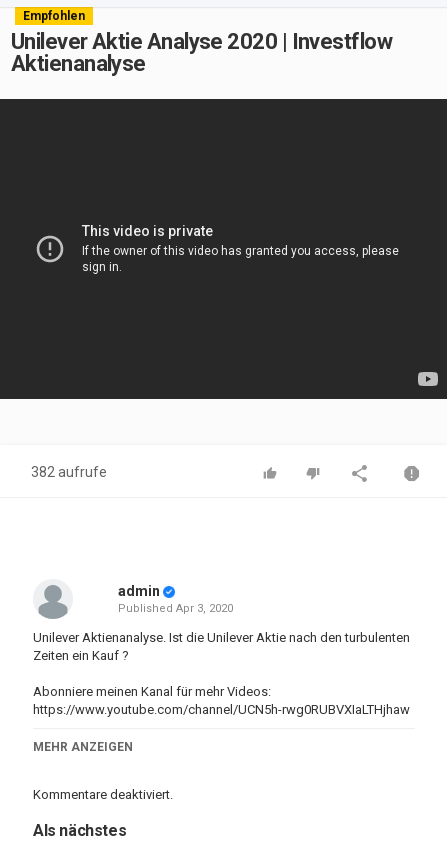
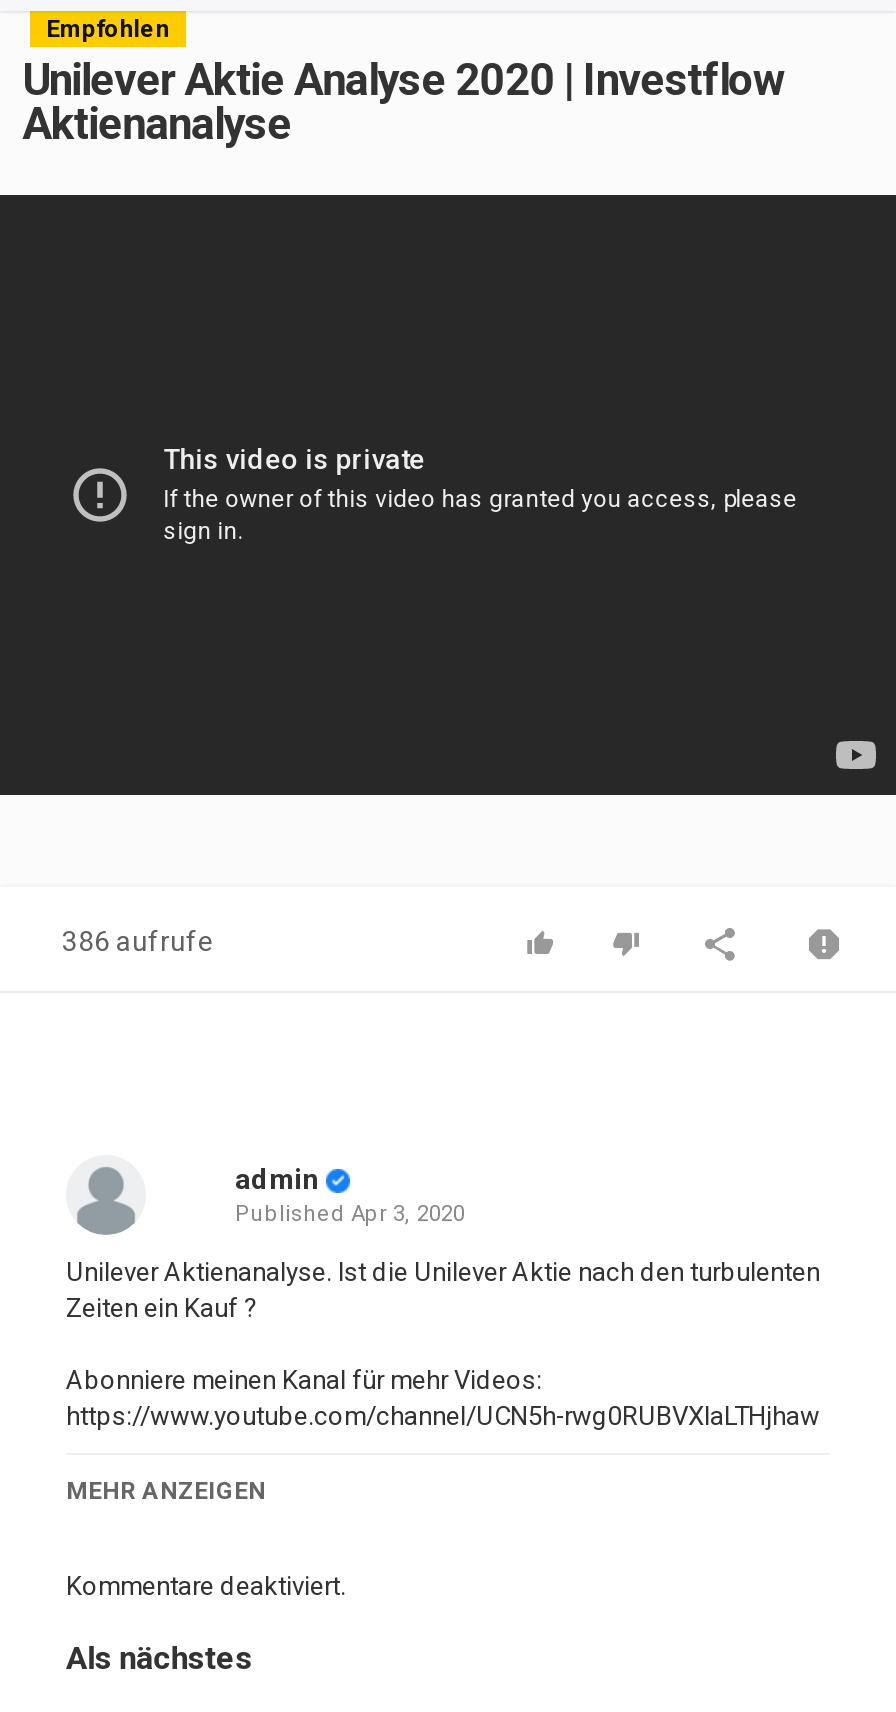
- 382 aufrufe
+ 386 aufrufe
